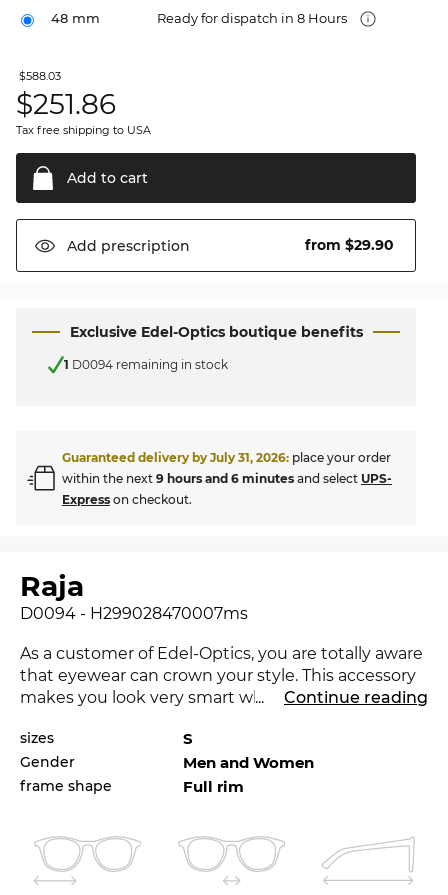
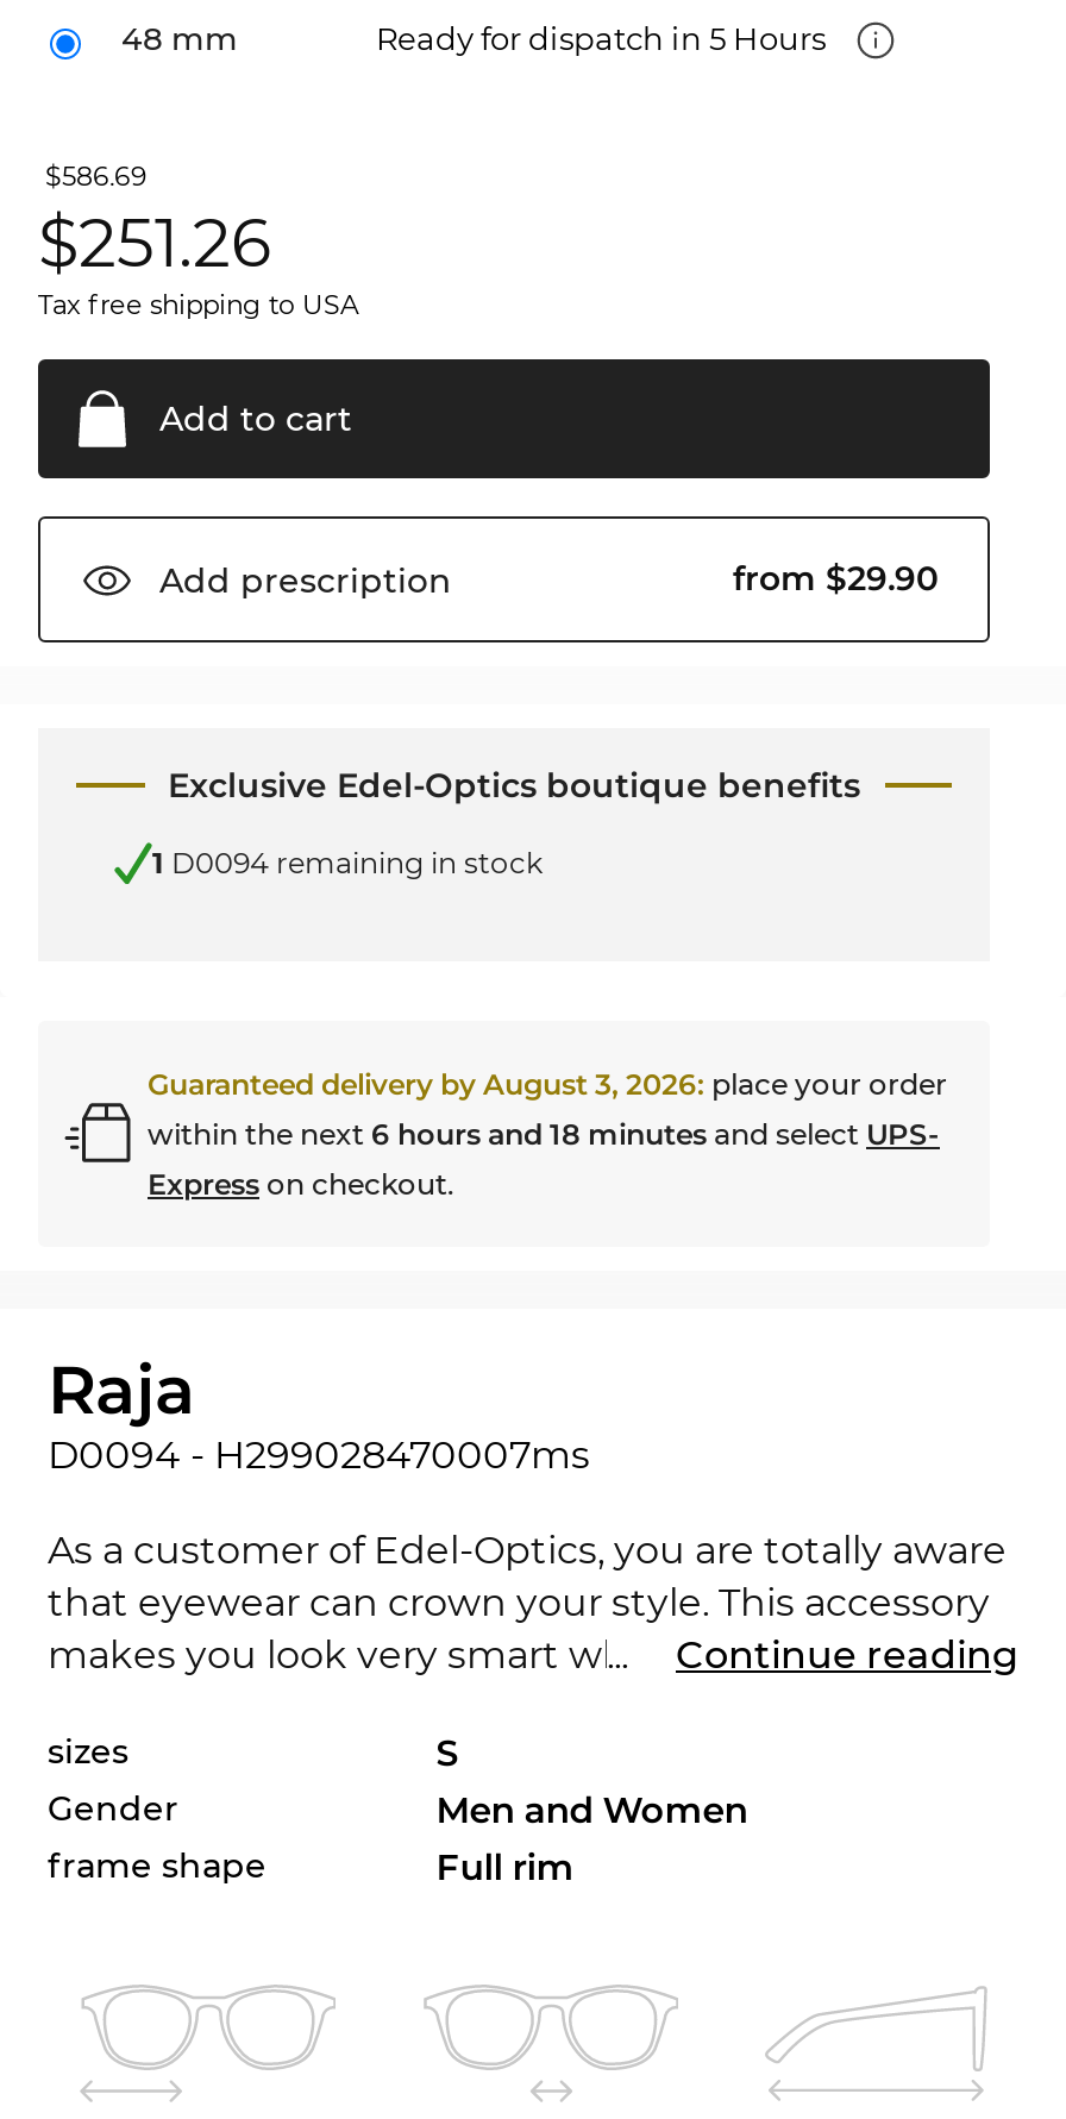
- Ready for dispatch in 8 Hours
+ Ready for dispatch in 5 Hours

- $588.03
+ $586.69

- $251.86
+ $251.26

- Guaranteed delivery by July 31, 2026: place your order
+ Guaranteed delivery by August 3, 2026: place your order

- within the next 9 hours and 6 minutes and select UPS-
+ within the next 6 hours and 18 minutes and select UPS-
